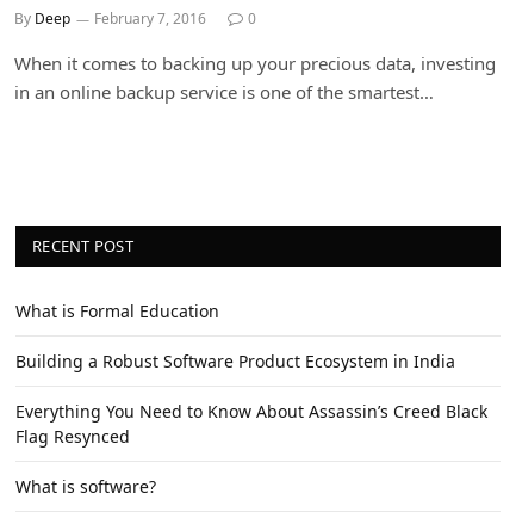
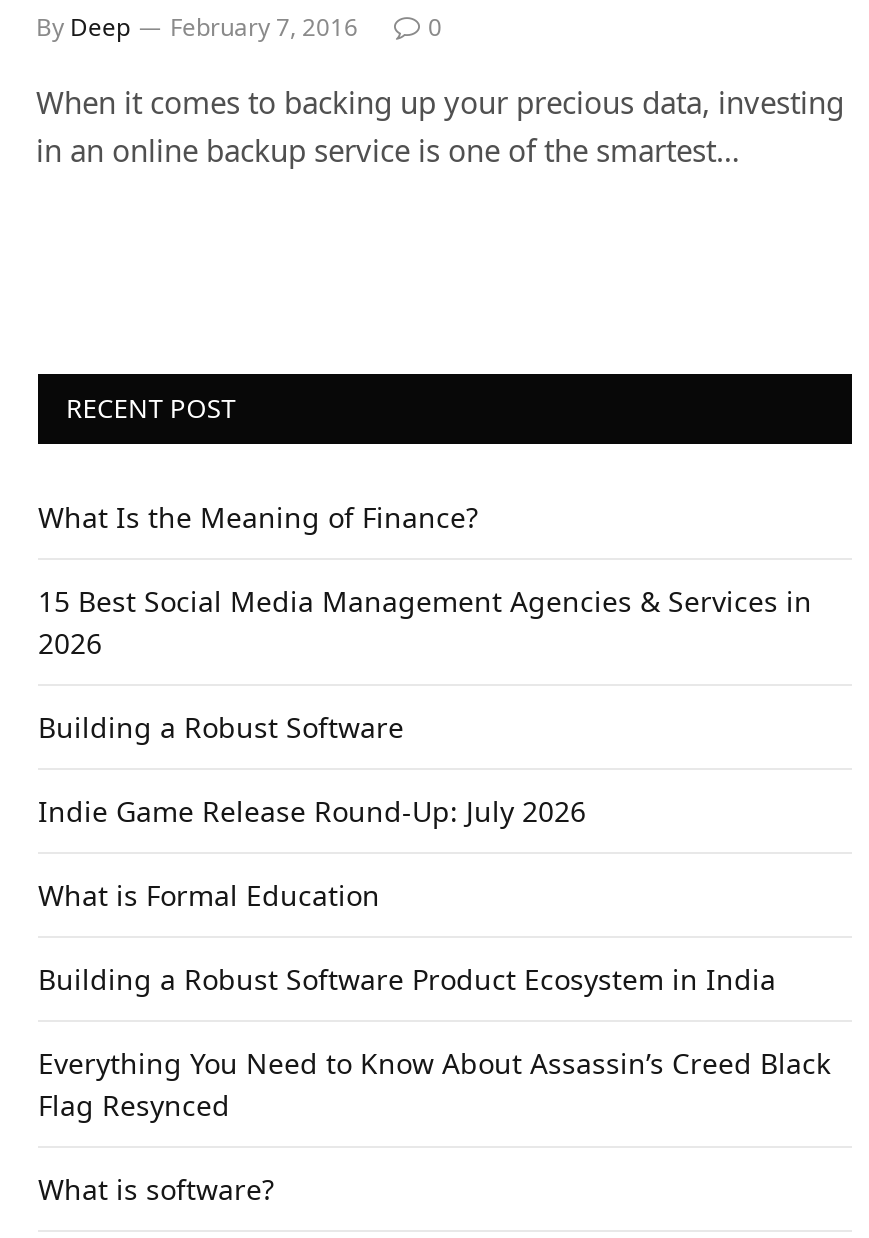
+ What Is the Meaning of Finance?
+ 15 Best Social Media Management Agencies & Services in
+ 2026
+ Building a Robust Software
+ Indie Game Release Round-Up: July 2026
